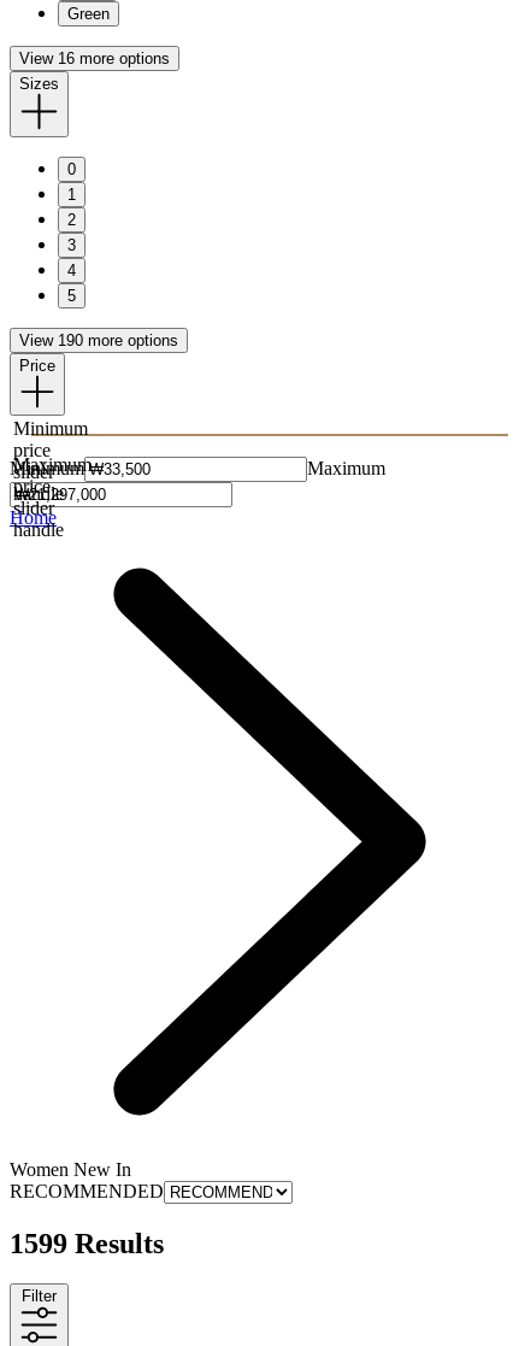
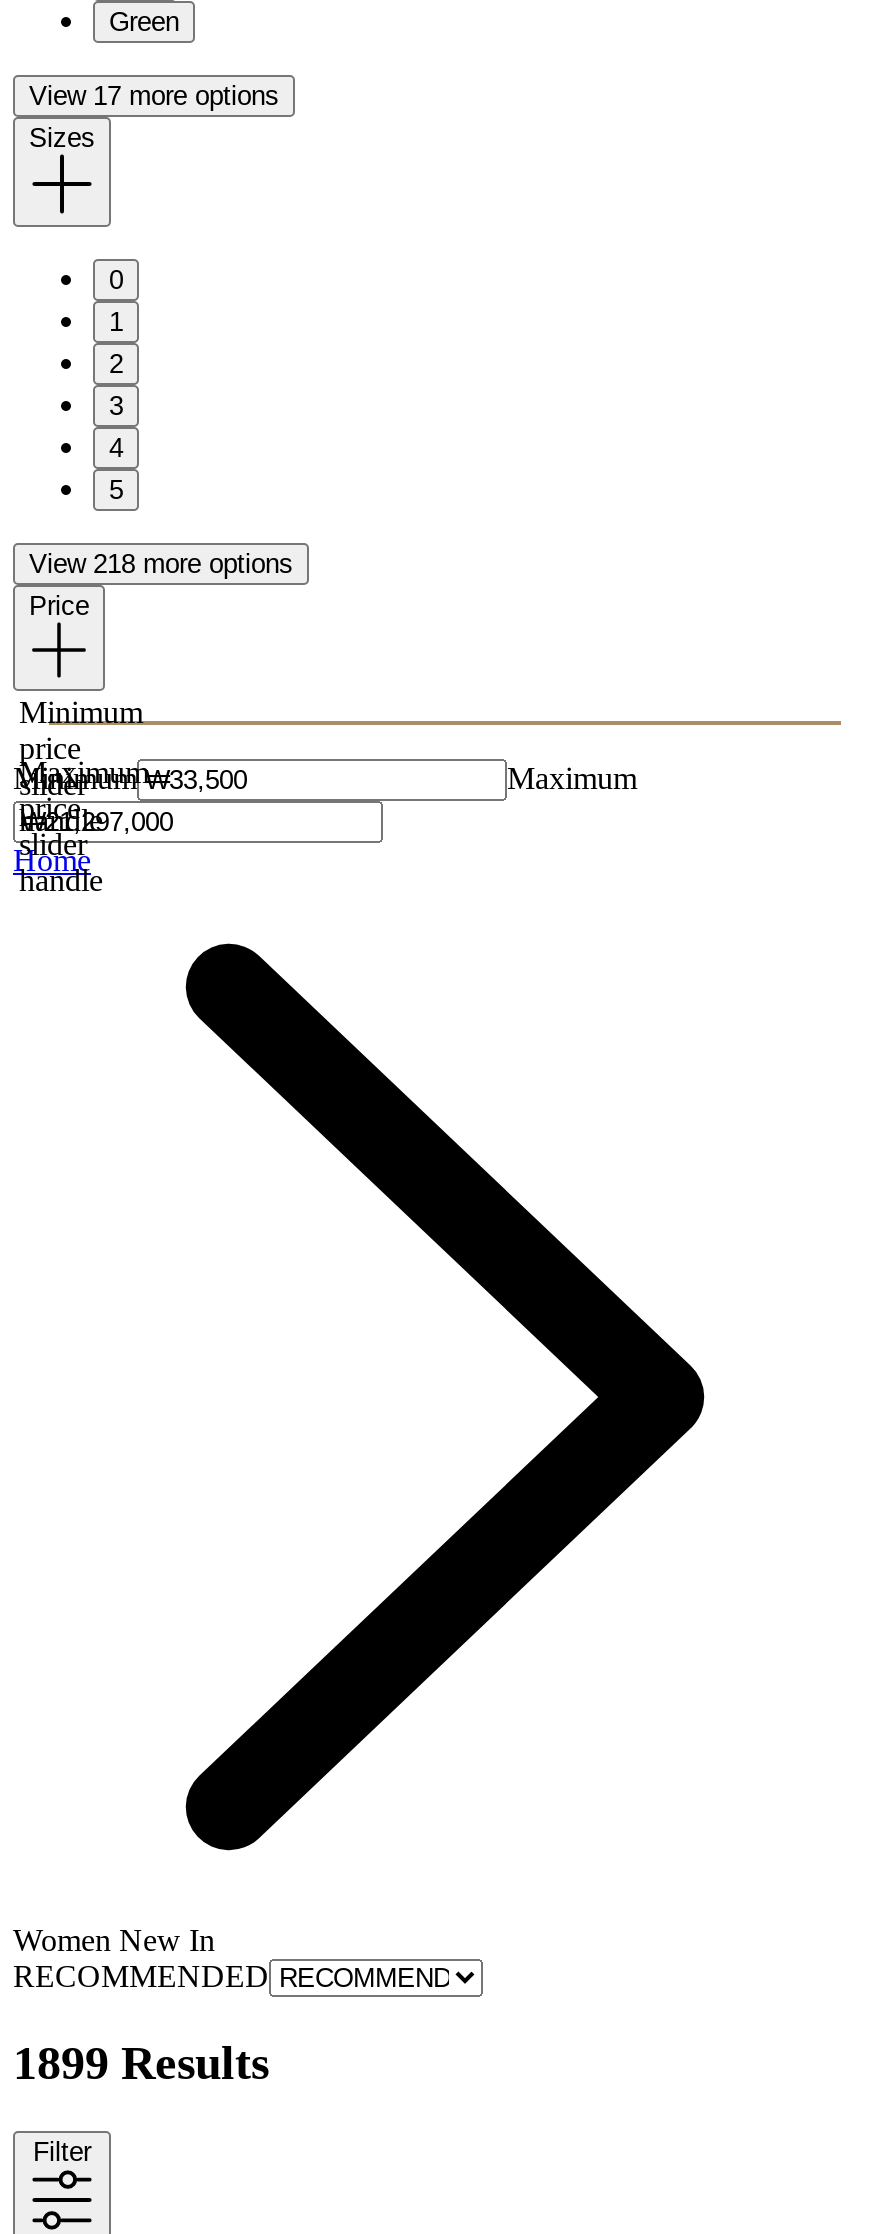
- View 16 more options
+ View 17 more options

- View 190 more options
+ View 218 more options

- 1599 Results
+ 1899 Results
